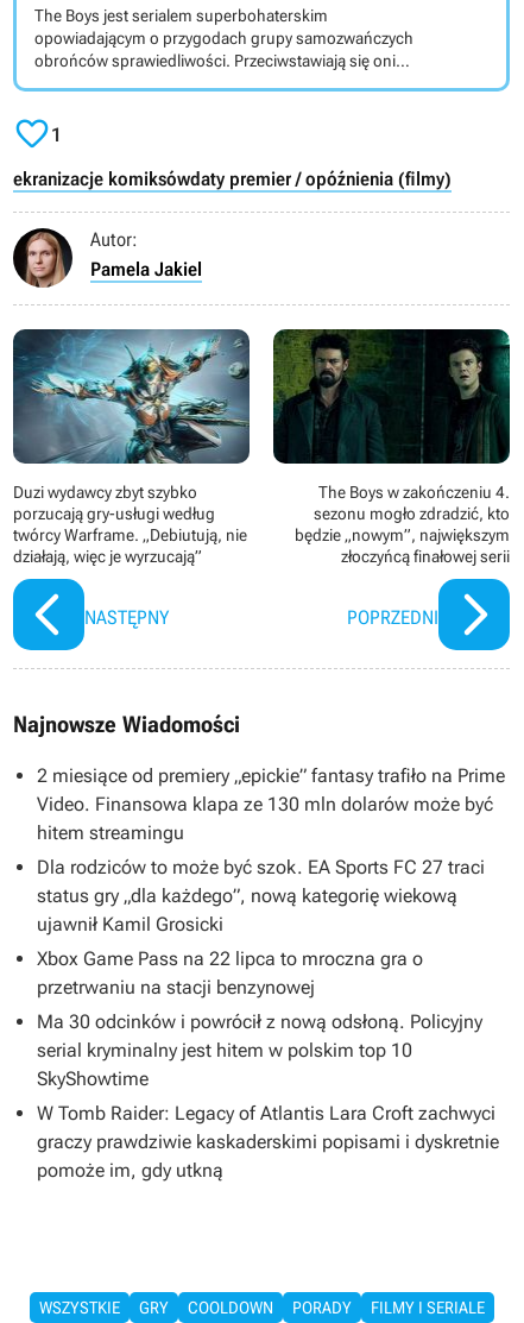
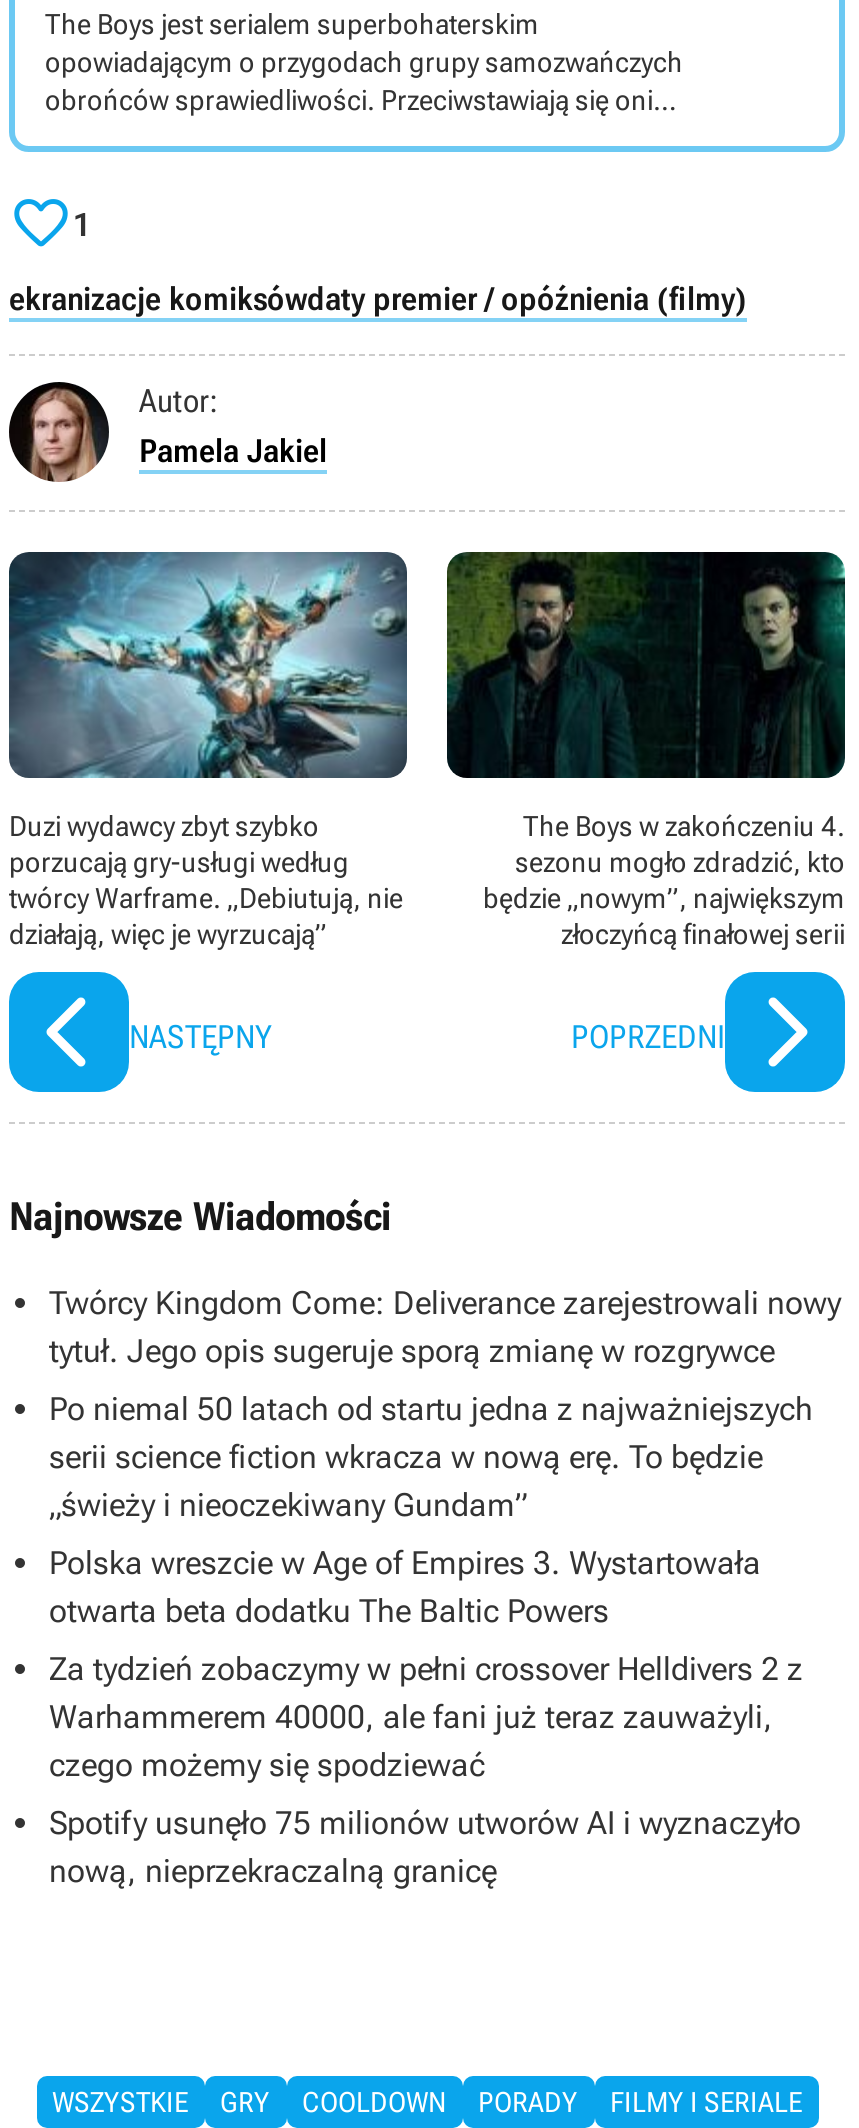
- 2 miesiące od premiery „epickie” fantasy trafiło na Prime
- Video. Finansowa klapa ze 130 mln dolarów może być
- hitem streamingu
+ Twórcy Kingdom Come: Deliverance zarejestrowali nowy
+ tytuł. Jego opis sugeruje sporą zmianę w rozgrywce

- Dla rodziców to może być szok. EA Sports FC 27 traci
- status gry „dla każdego”, nową kategorię wiekową
- ujawnił Kamil Grosicki
+ Po niemal 50 latach od startu jedna z najważniejszych
+ serii science fiction wkracza w nową erę. To będzie
+ „świeży i nieoczekiwany Gundam”

- Xbox Game Pass na 22 lipca to mroczna gra o
- przetrwaniu na stacji benzynowej
+ Polska wreszcie w Age of Empires 3. Wystartowała
+ otwarta beta dodatku The Baltic Powers

- Ma 30 odcinków i powrócił z nową odsłoną. Policyjny
- serial kryminalny jest hitem w polskim top 10
- SkyShowtime
+ Za tydzień zobaczymy w pełni crossover Helldivers 2 z
+ Warhammerem 40000, ale fani już teraz zauważyli,
+ czego możemy się spodziewać

- W Tomb Raider: Legacy of Atlantis Lara Croft zachwyci
- graczy prawdziwie kaskaderskimi popisami i dyskretnie
- pomoże im, gdy utkną
+ Spotify usunęło 75 milionów utworów AI i wyznaczyło
+ nową, nieprzekraczalną granicę
